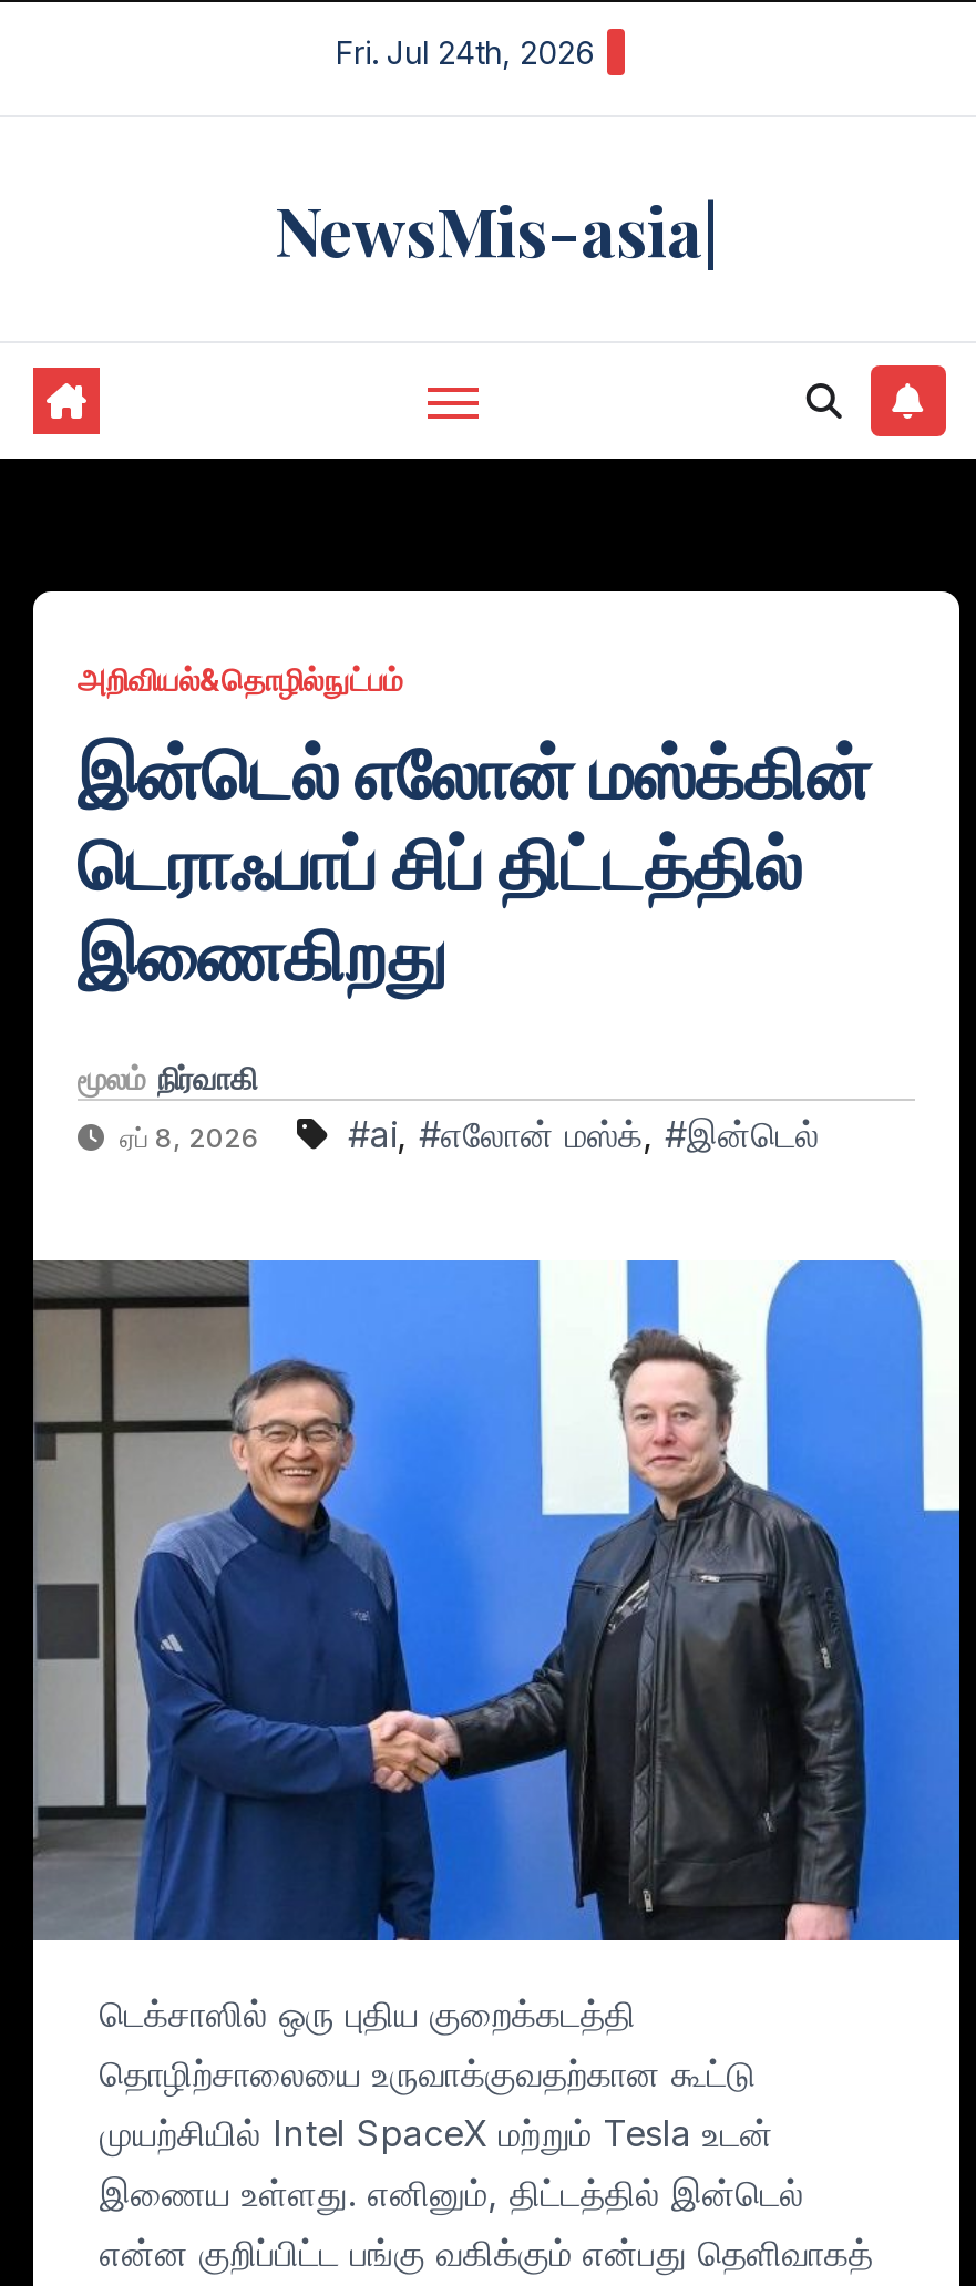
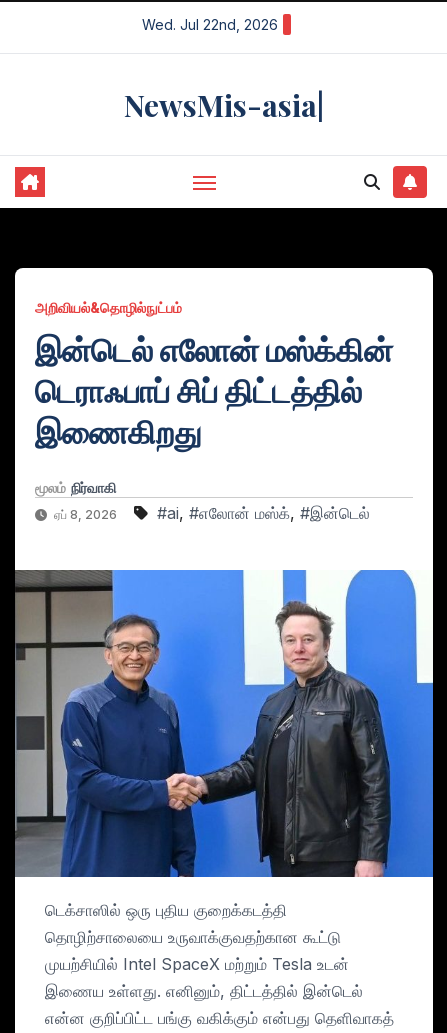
- Fri. Jul 24th, 2026
+ Wed. Jul 22nd, 2026
